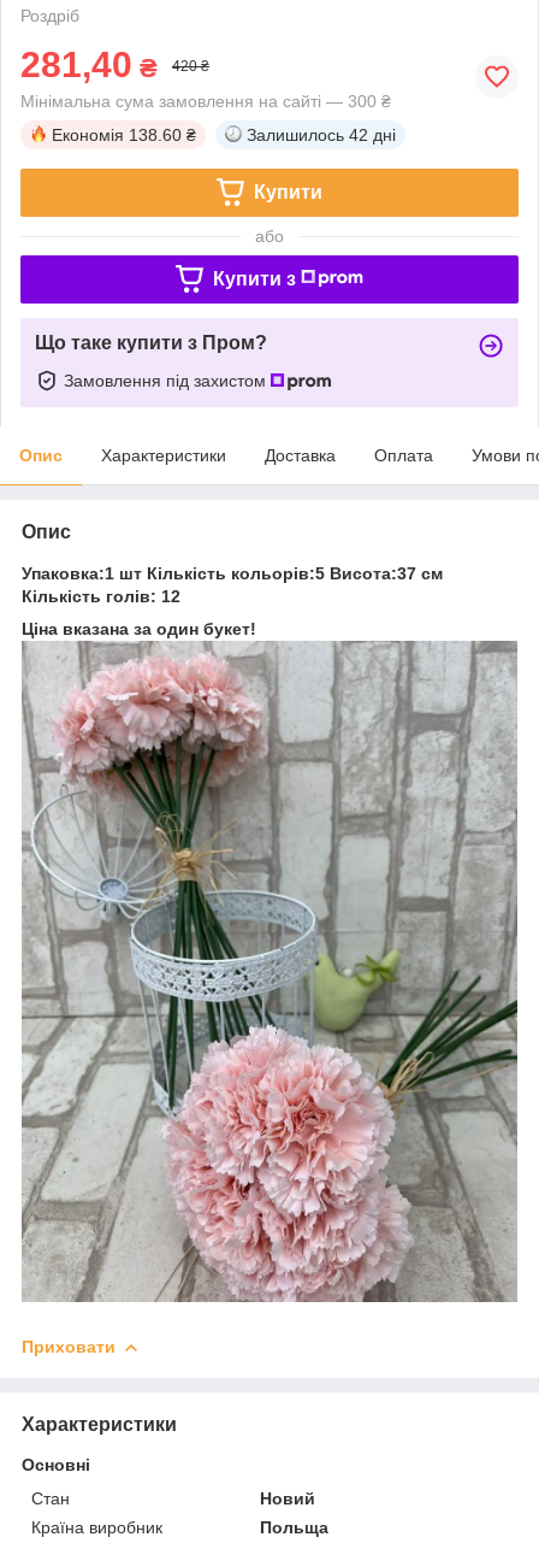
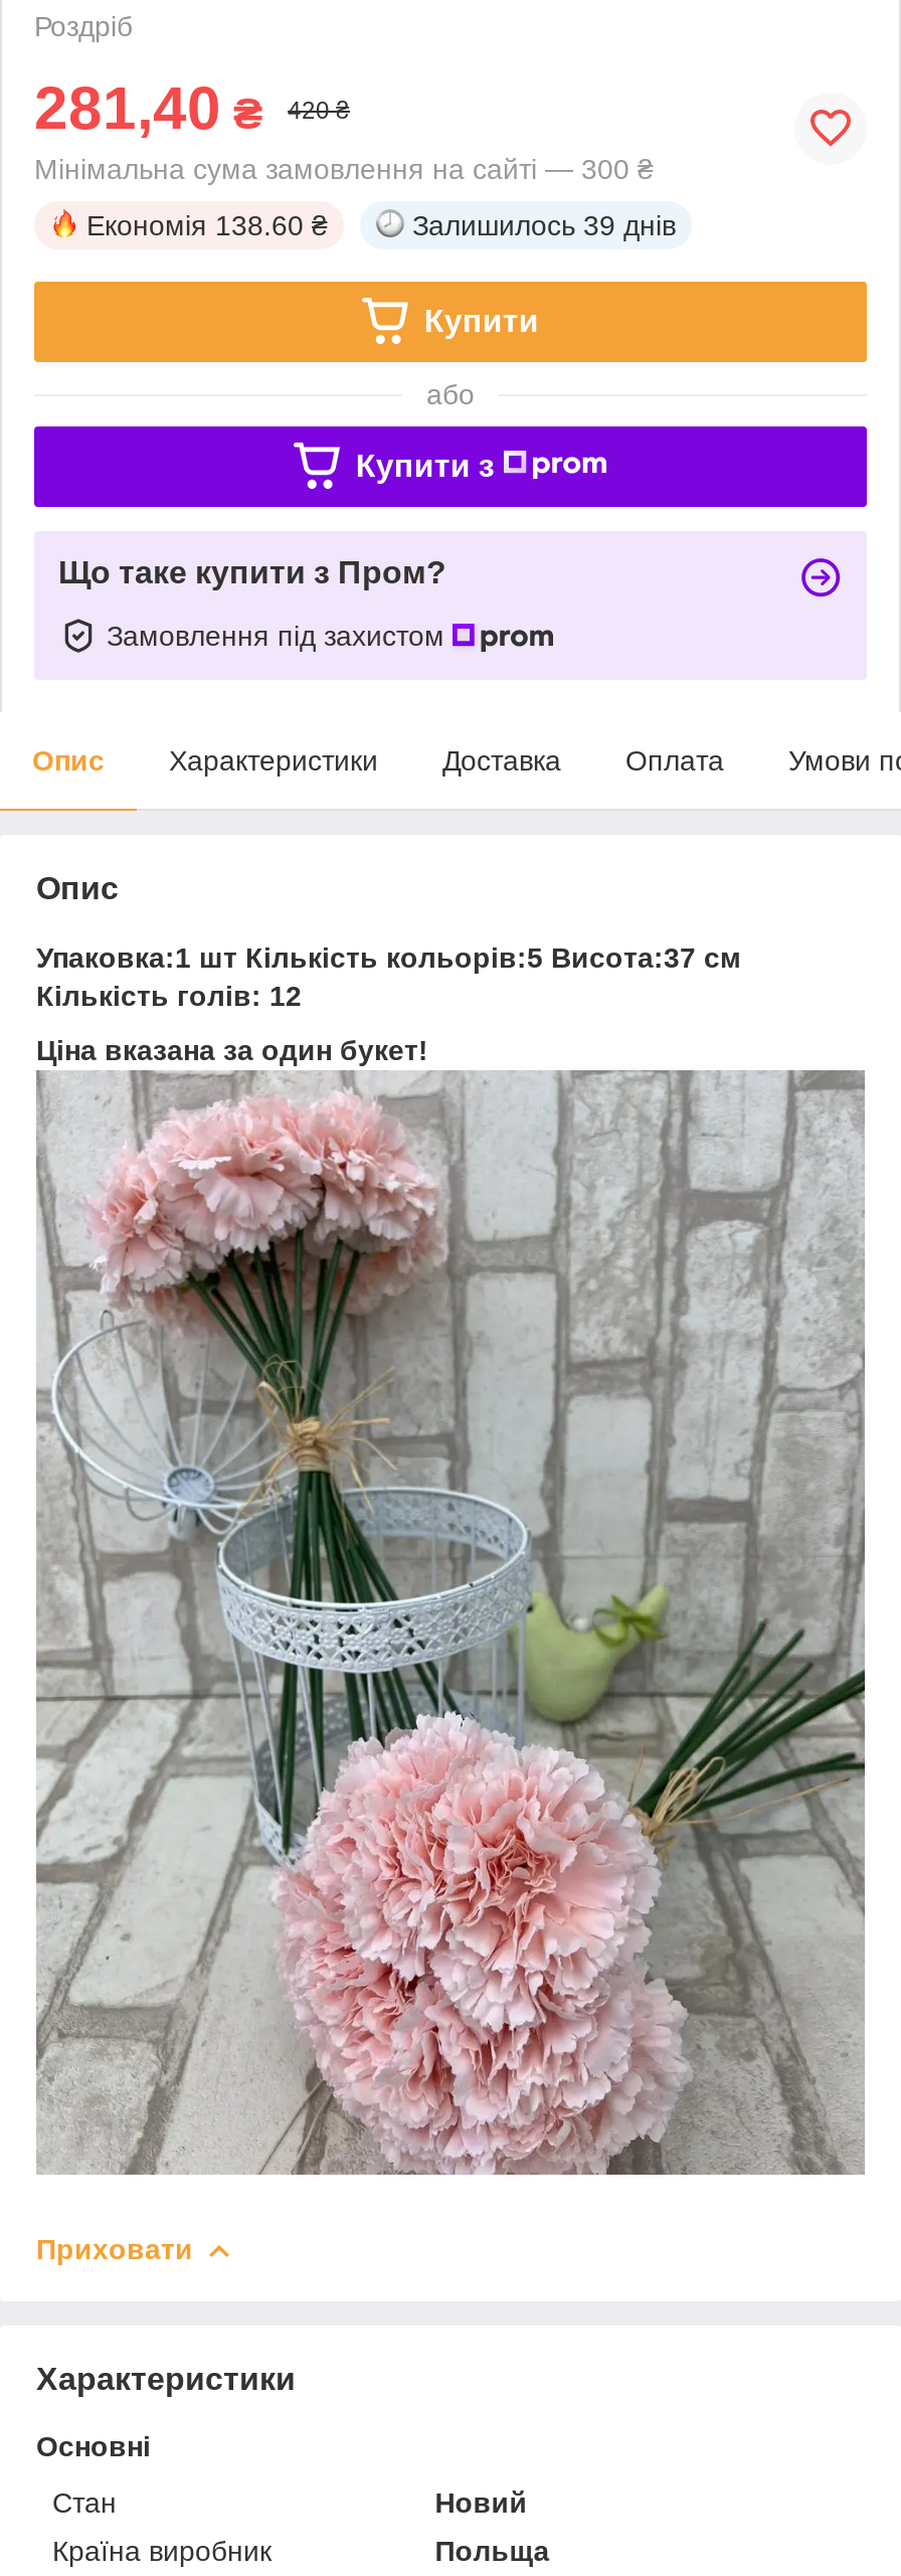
- Залишилось 42 дні
+ Залишилось 39 днів
